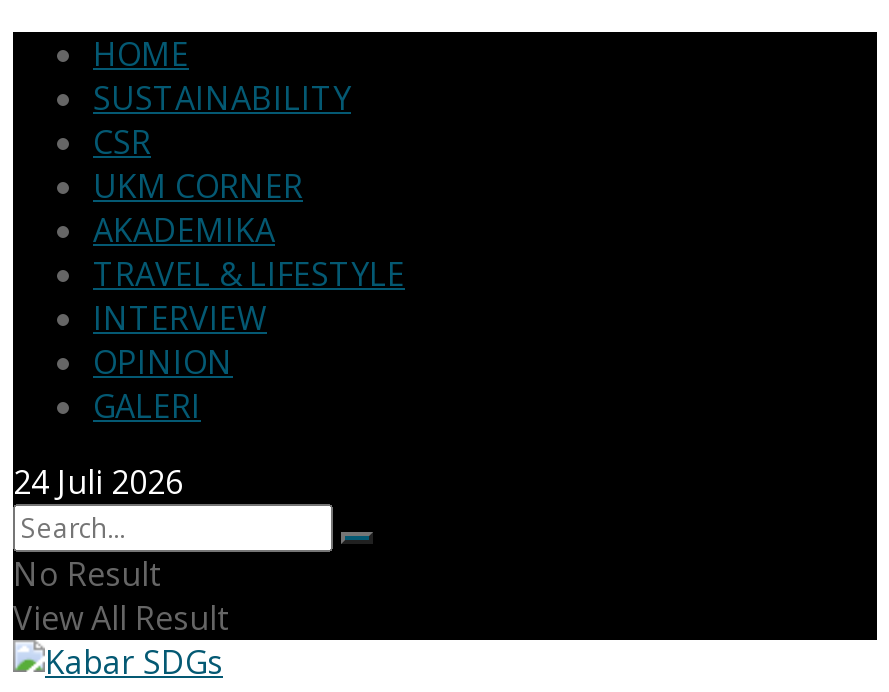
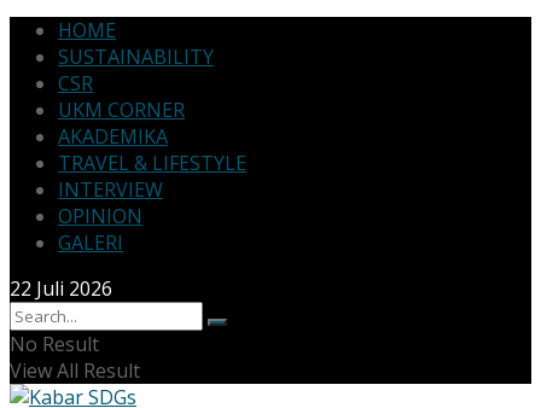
- 24 Juli 2026
+ 22 Juli 2026
